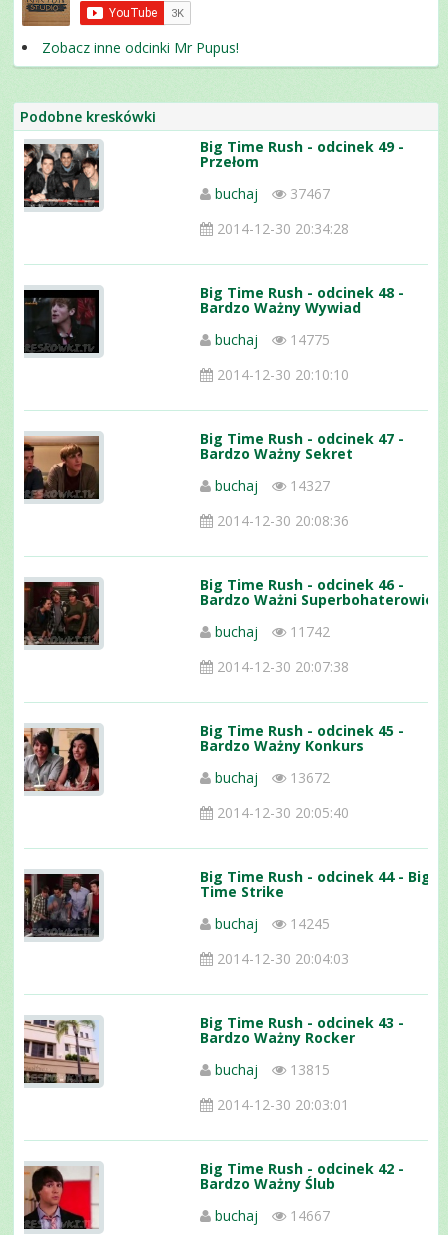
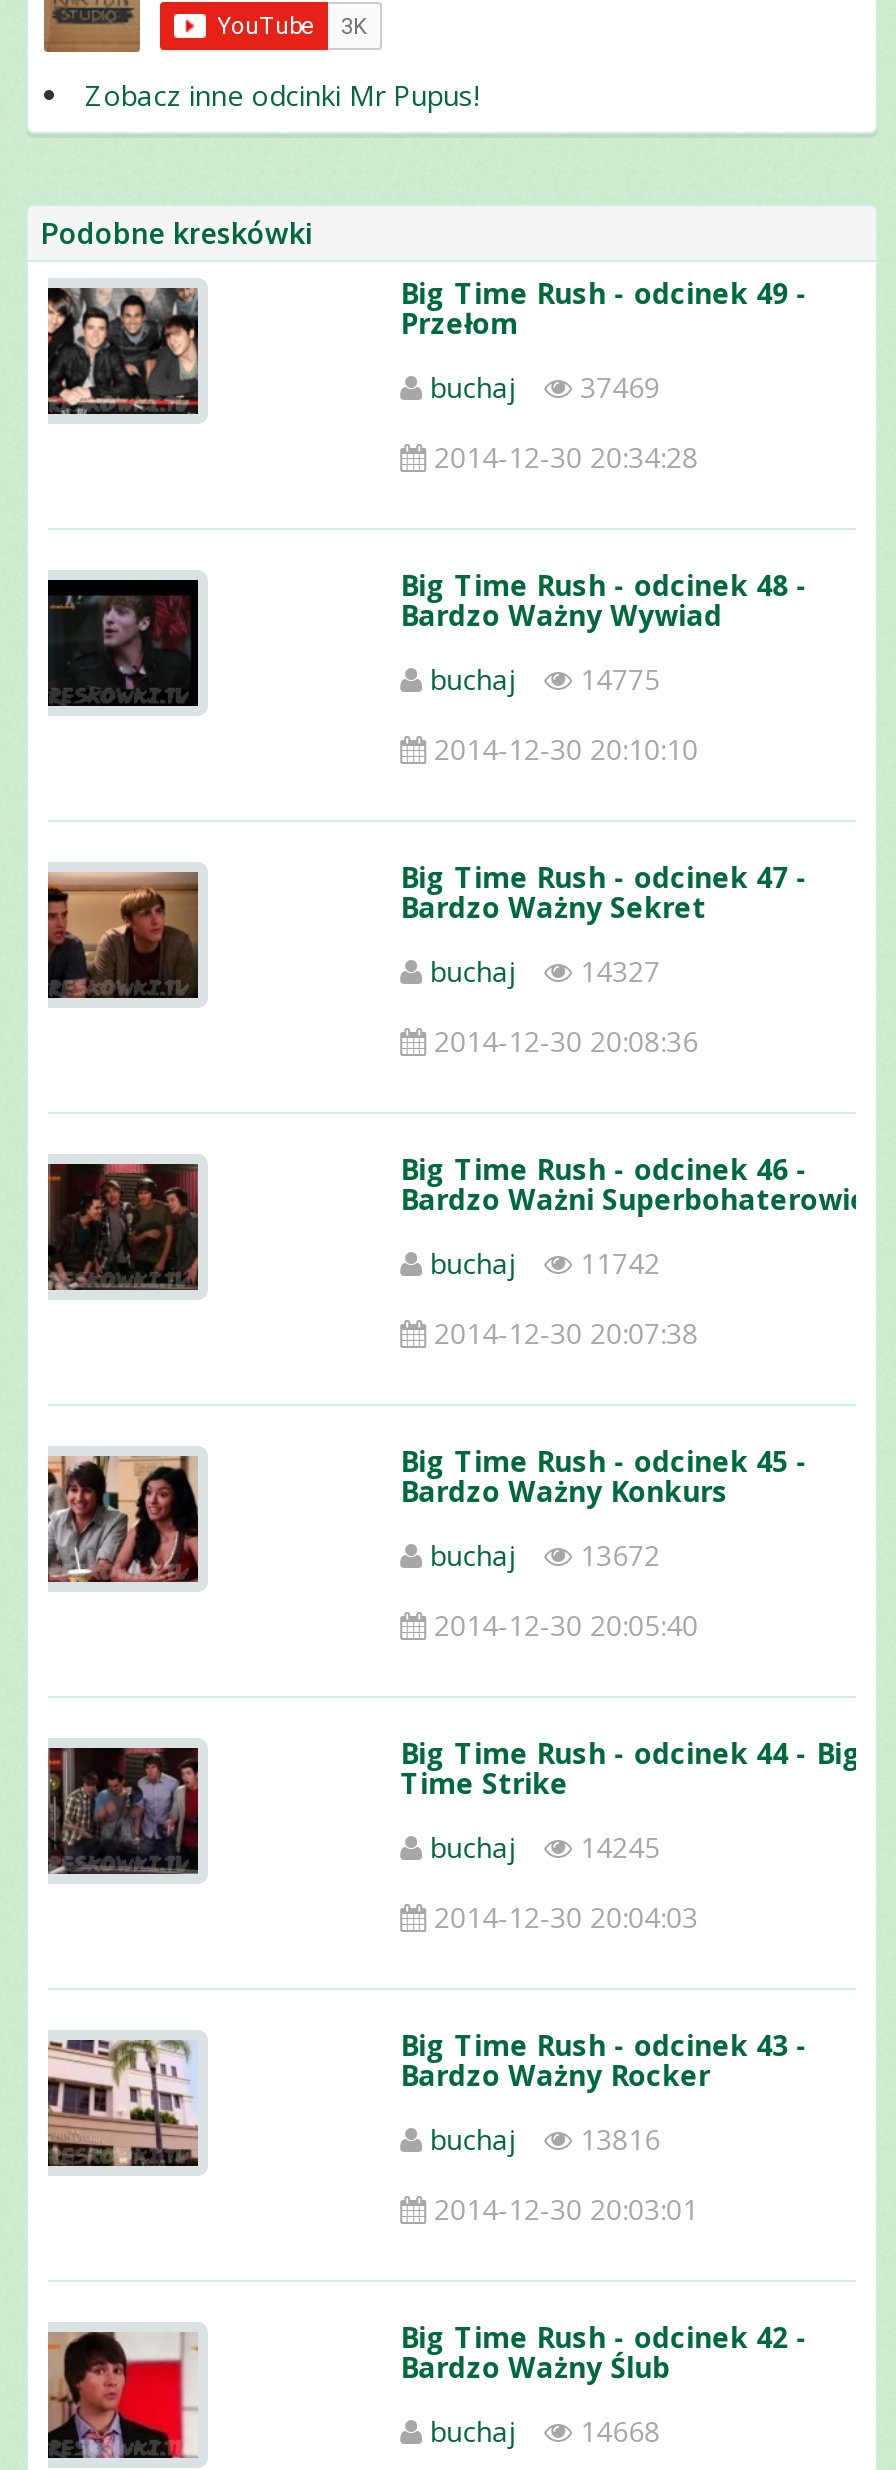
- buchaj 37467
+ buchaj 37469

- buchaj 13815
+ buchaj 13816

- buchaj 14667
+ buchaj 14668
